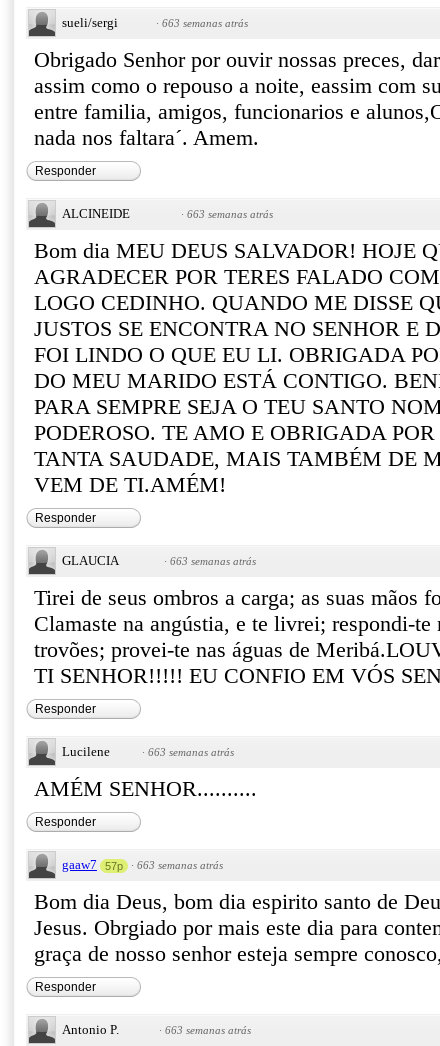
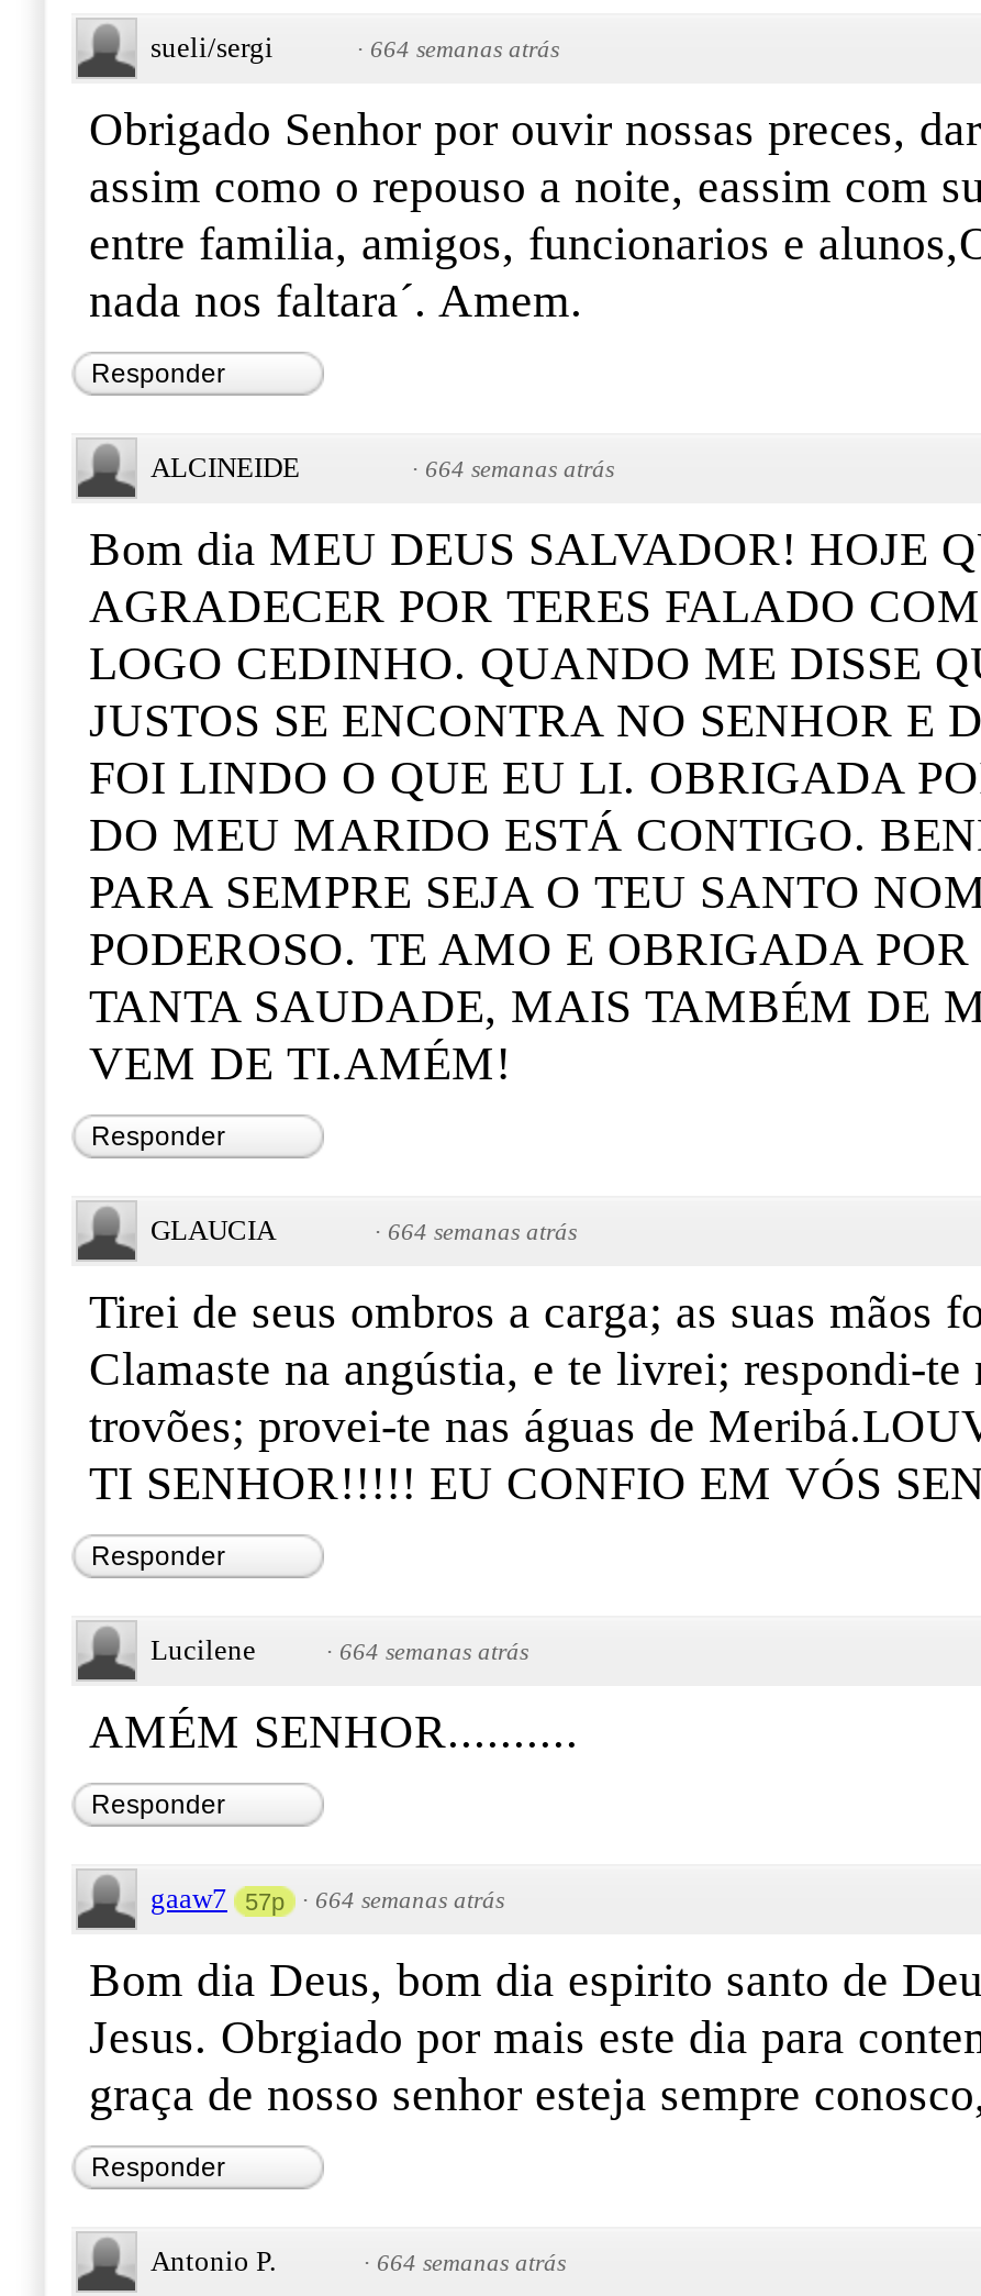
- · 663 semanas atrás
+ · 664 semanas atrás

- · 663 semanas atrás
+ · 664 semanas atrás

- · 663 semanas atrás
+ · 664 semanas atrás

- · 663 semanas atrás
+ · 664 semanas atrás

- · 663 semanas atrás
+ · 664 semanas atrás

- · 663 semanas atrás
+ · 664 semanas atrás
